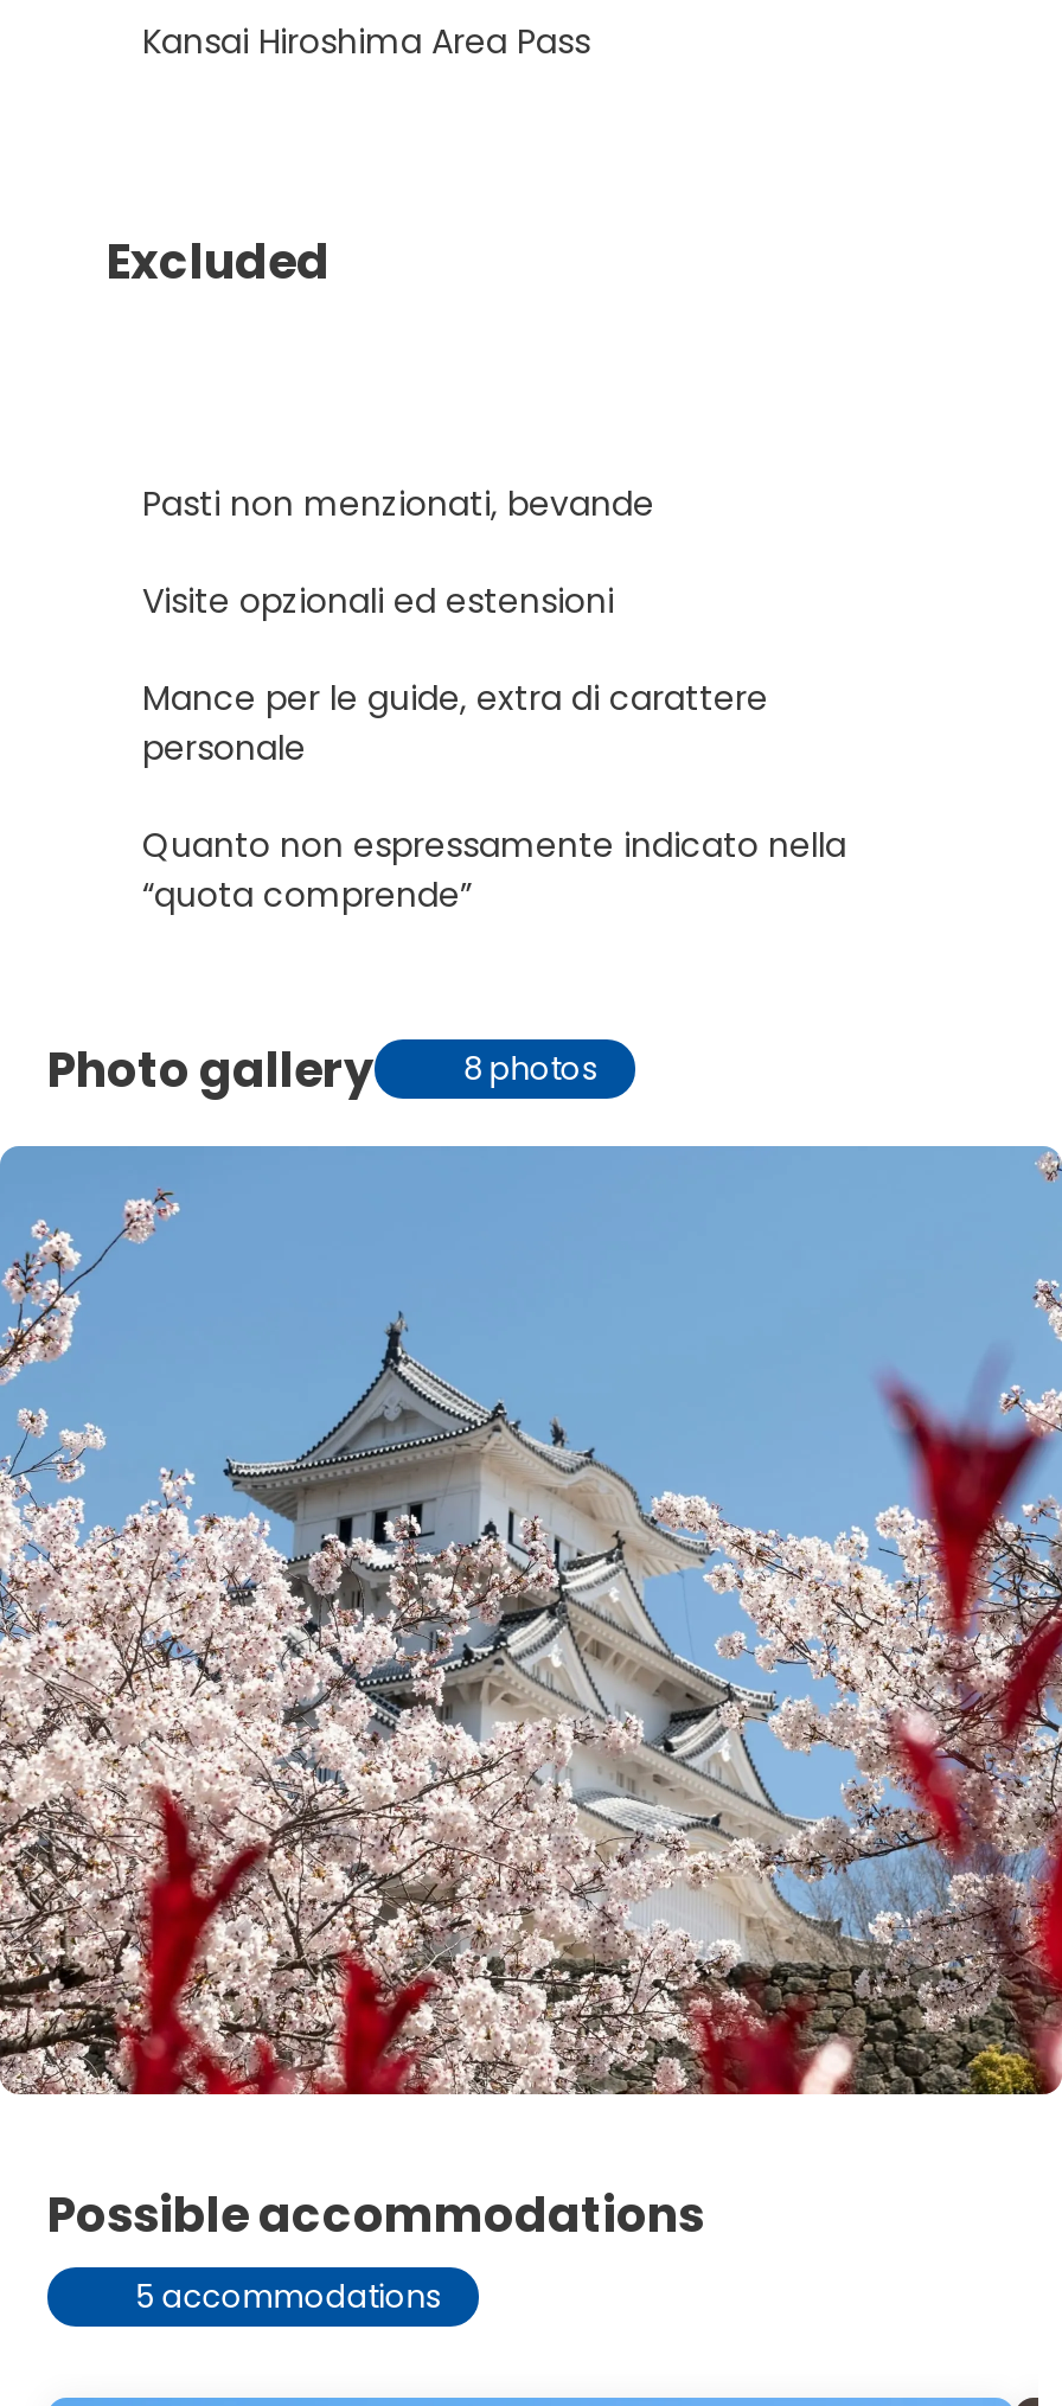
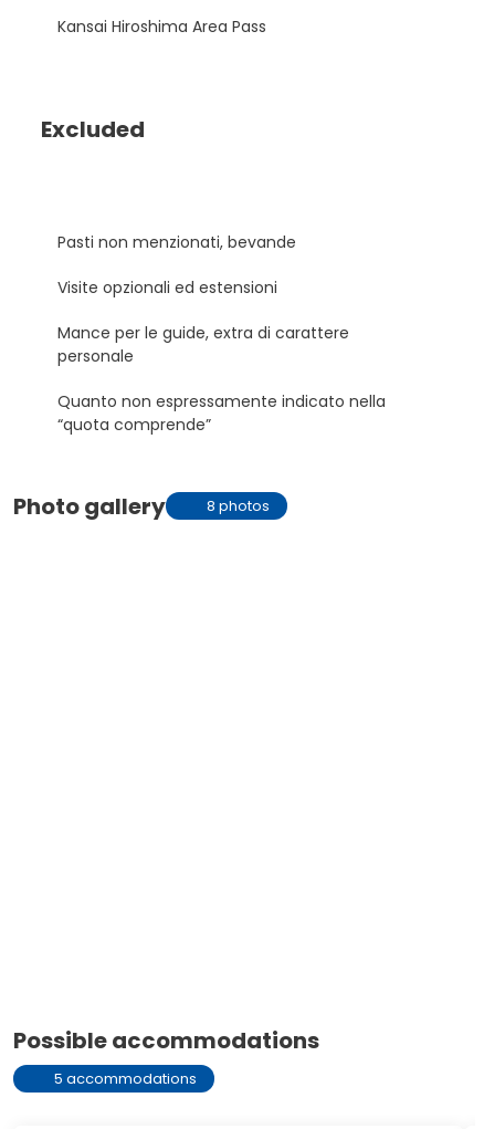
- [image]
